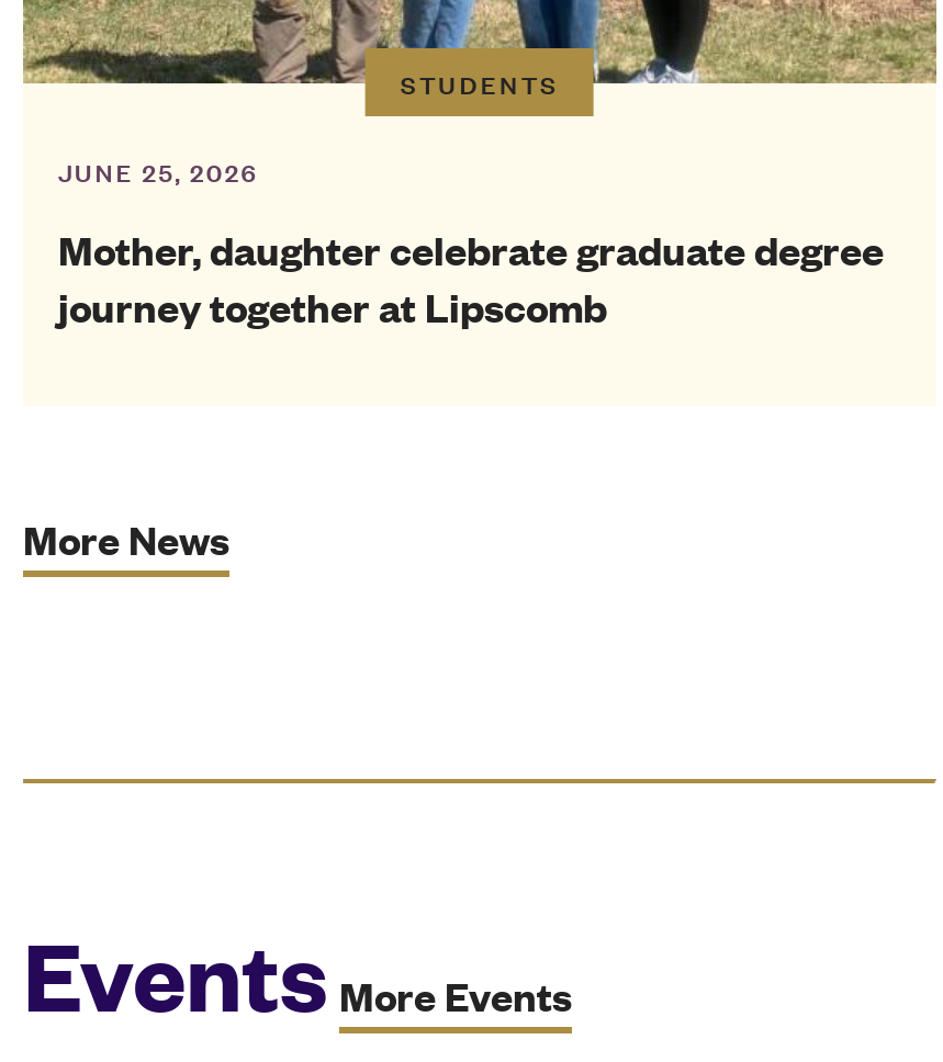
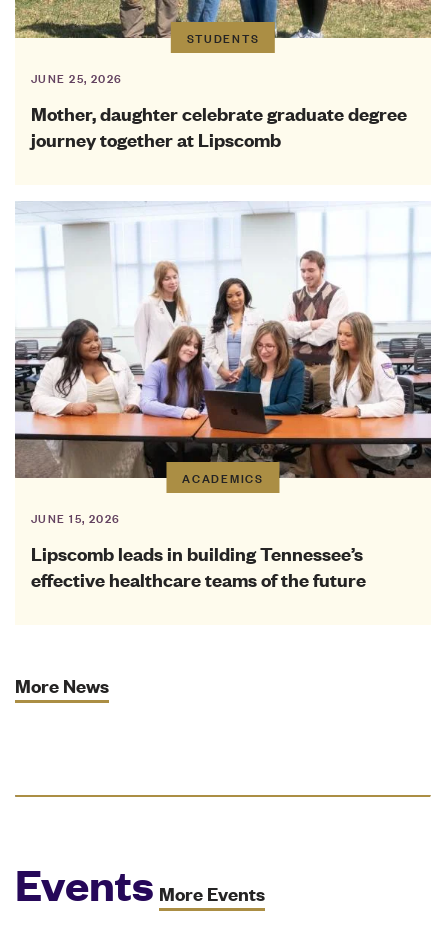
+ [image]
+ ACADEMICS
+ JUNE 15, 2026
+ Lipscomb leads in building Tennessee’s
+ effective healthcare teams of the future
